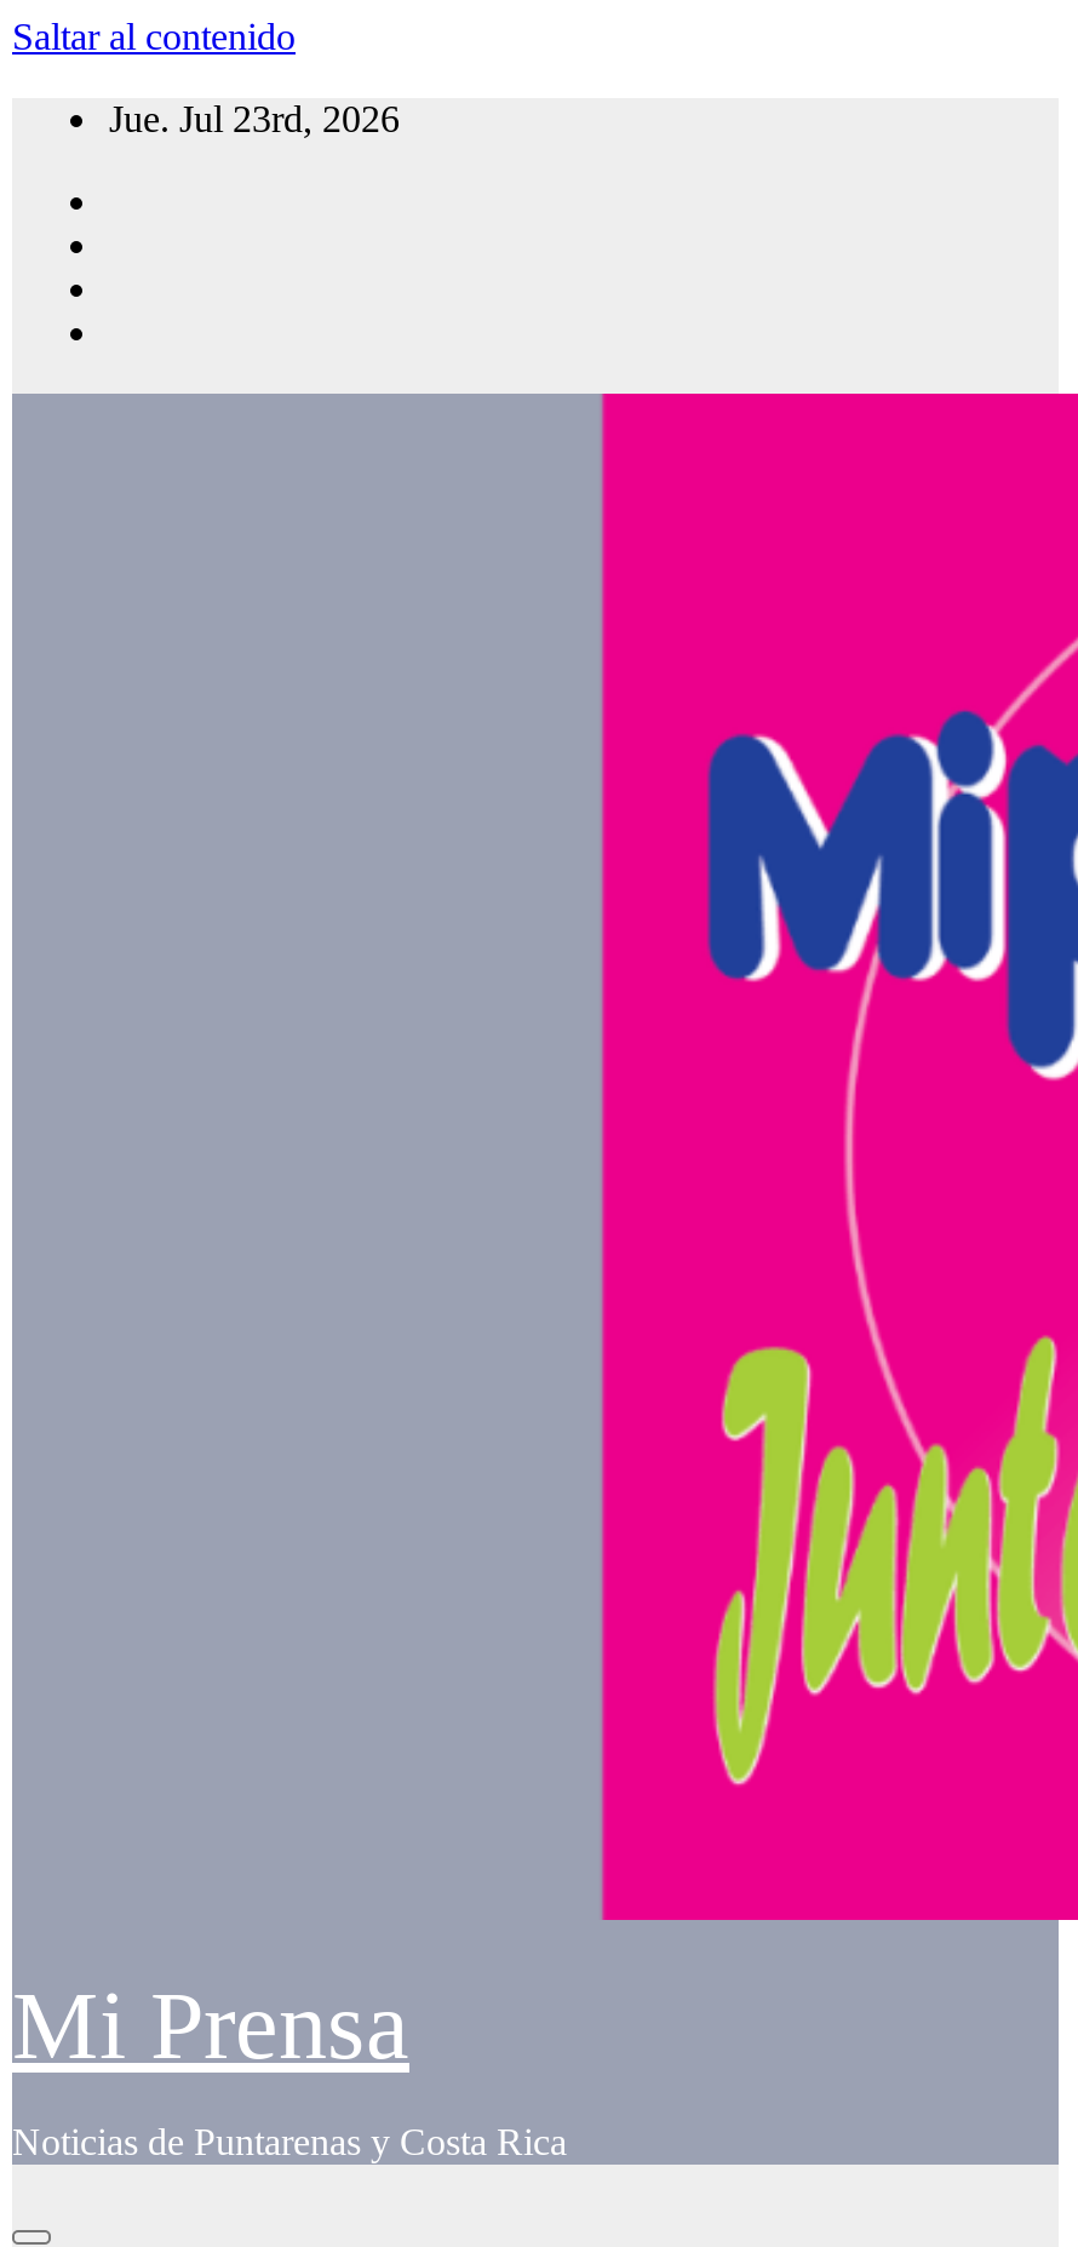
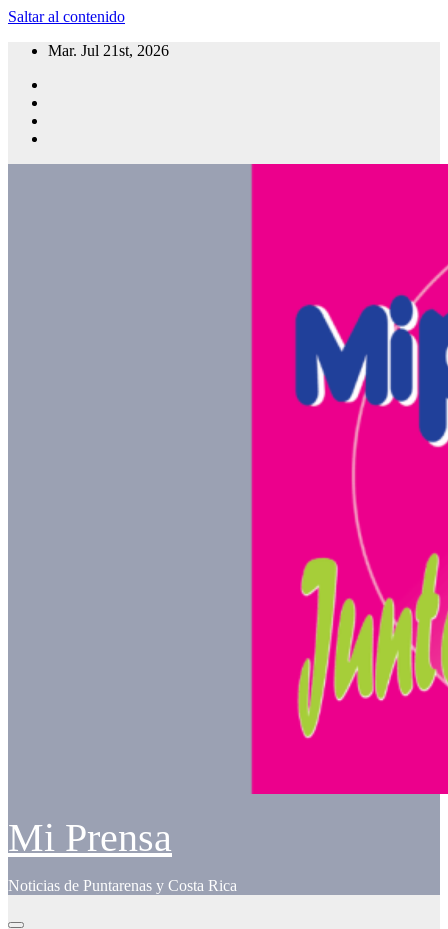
- Jue. Jul 23rd, 2026
+ Mar. Jul 21st, 2026
